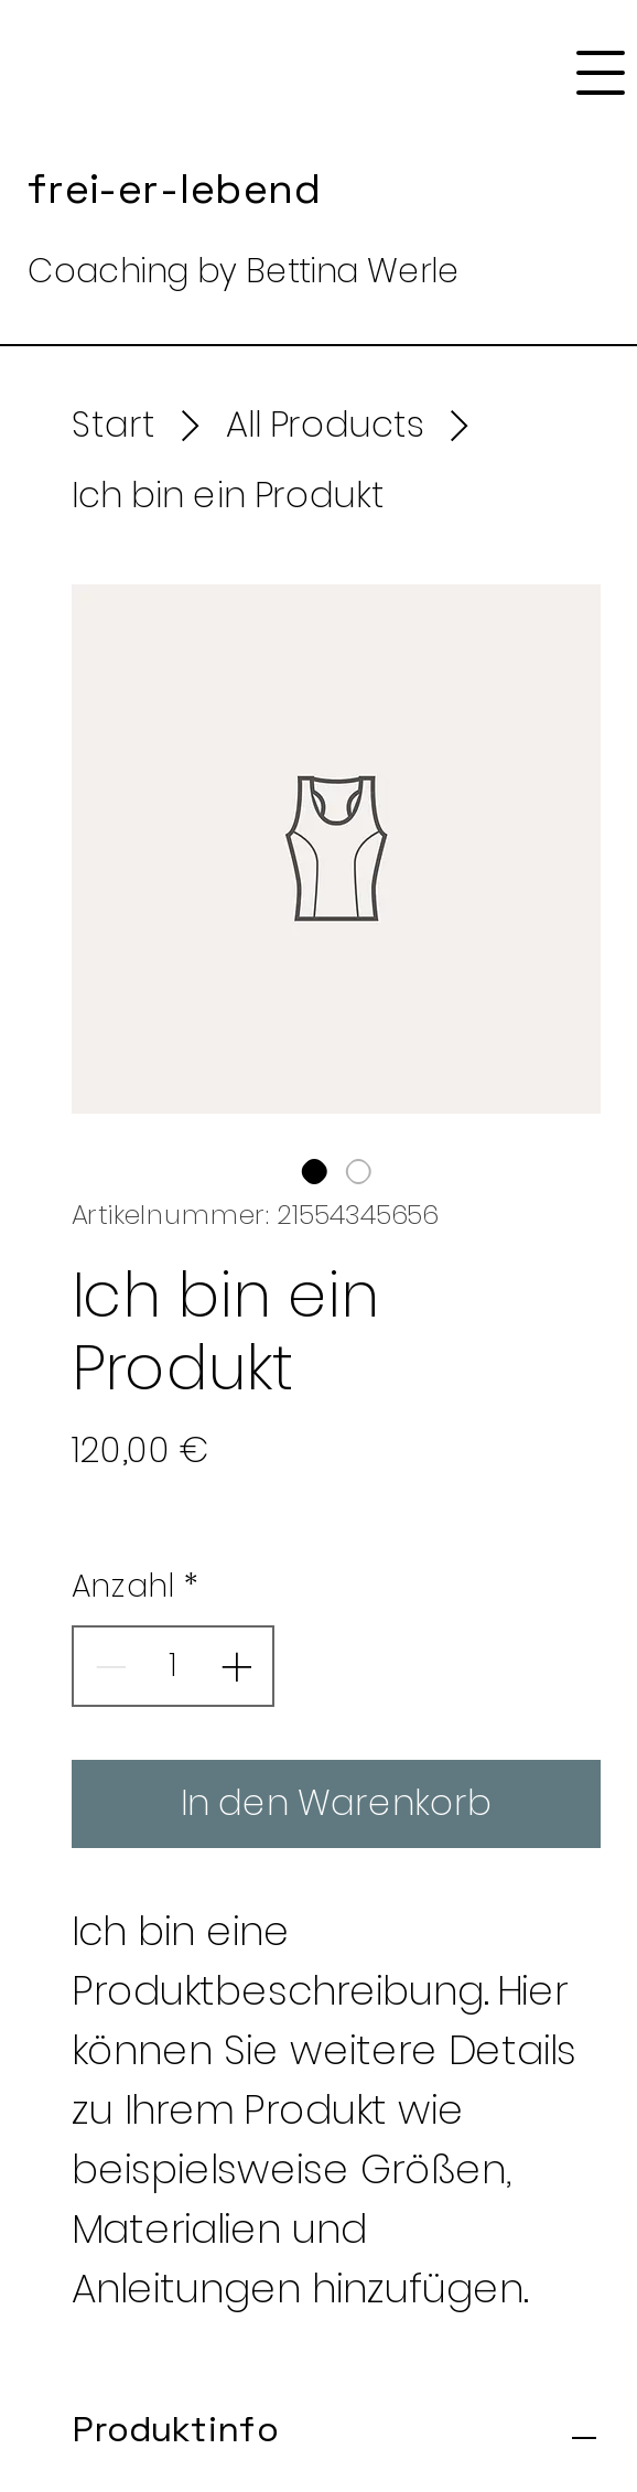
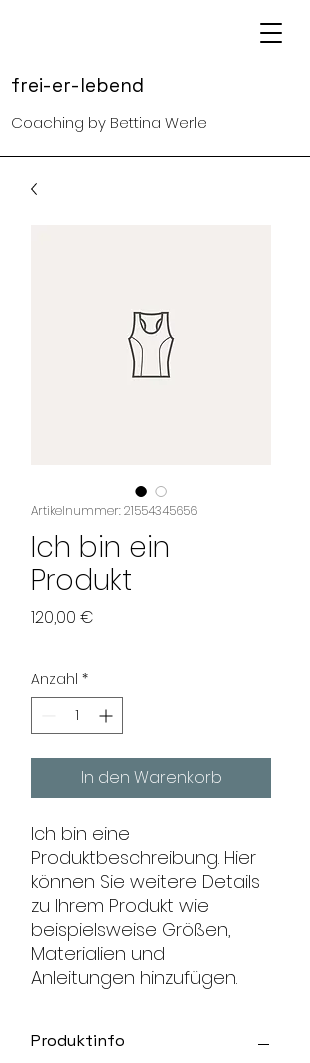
- Start
- All Products
- Ich bin ein Produkt
